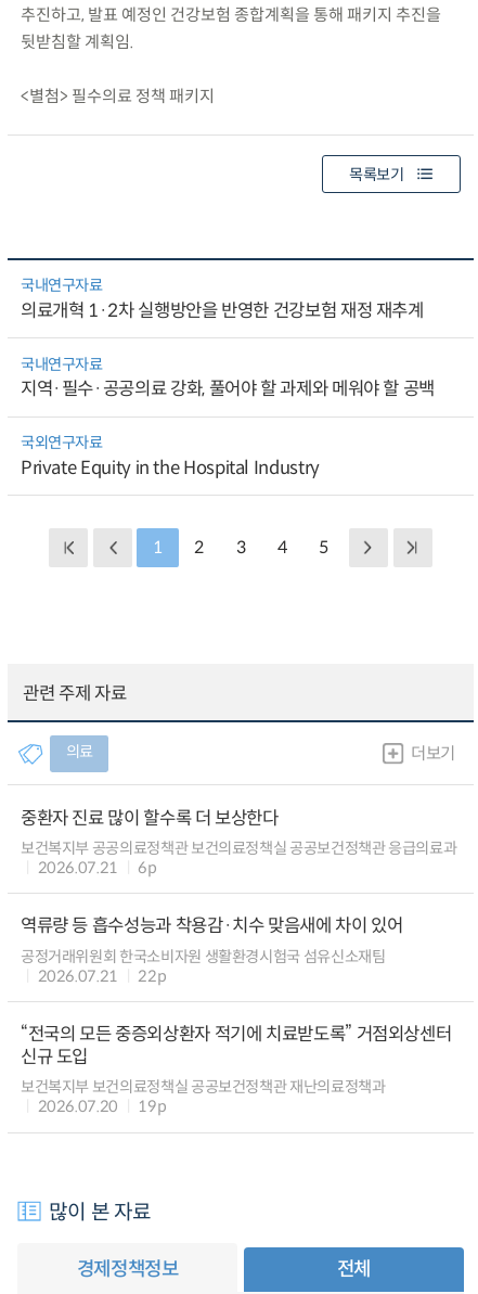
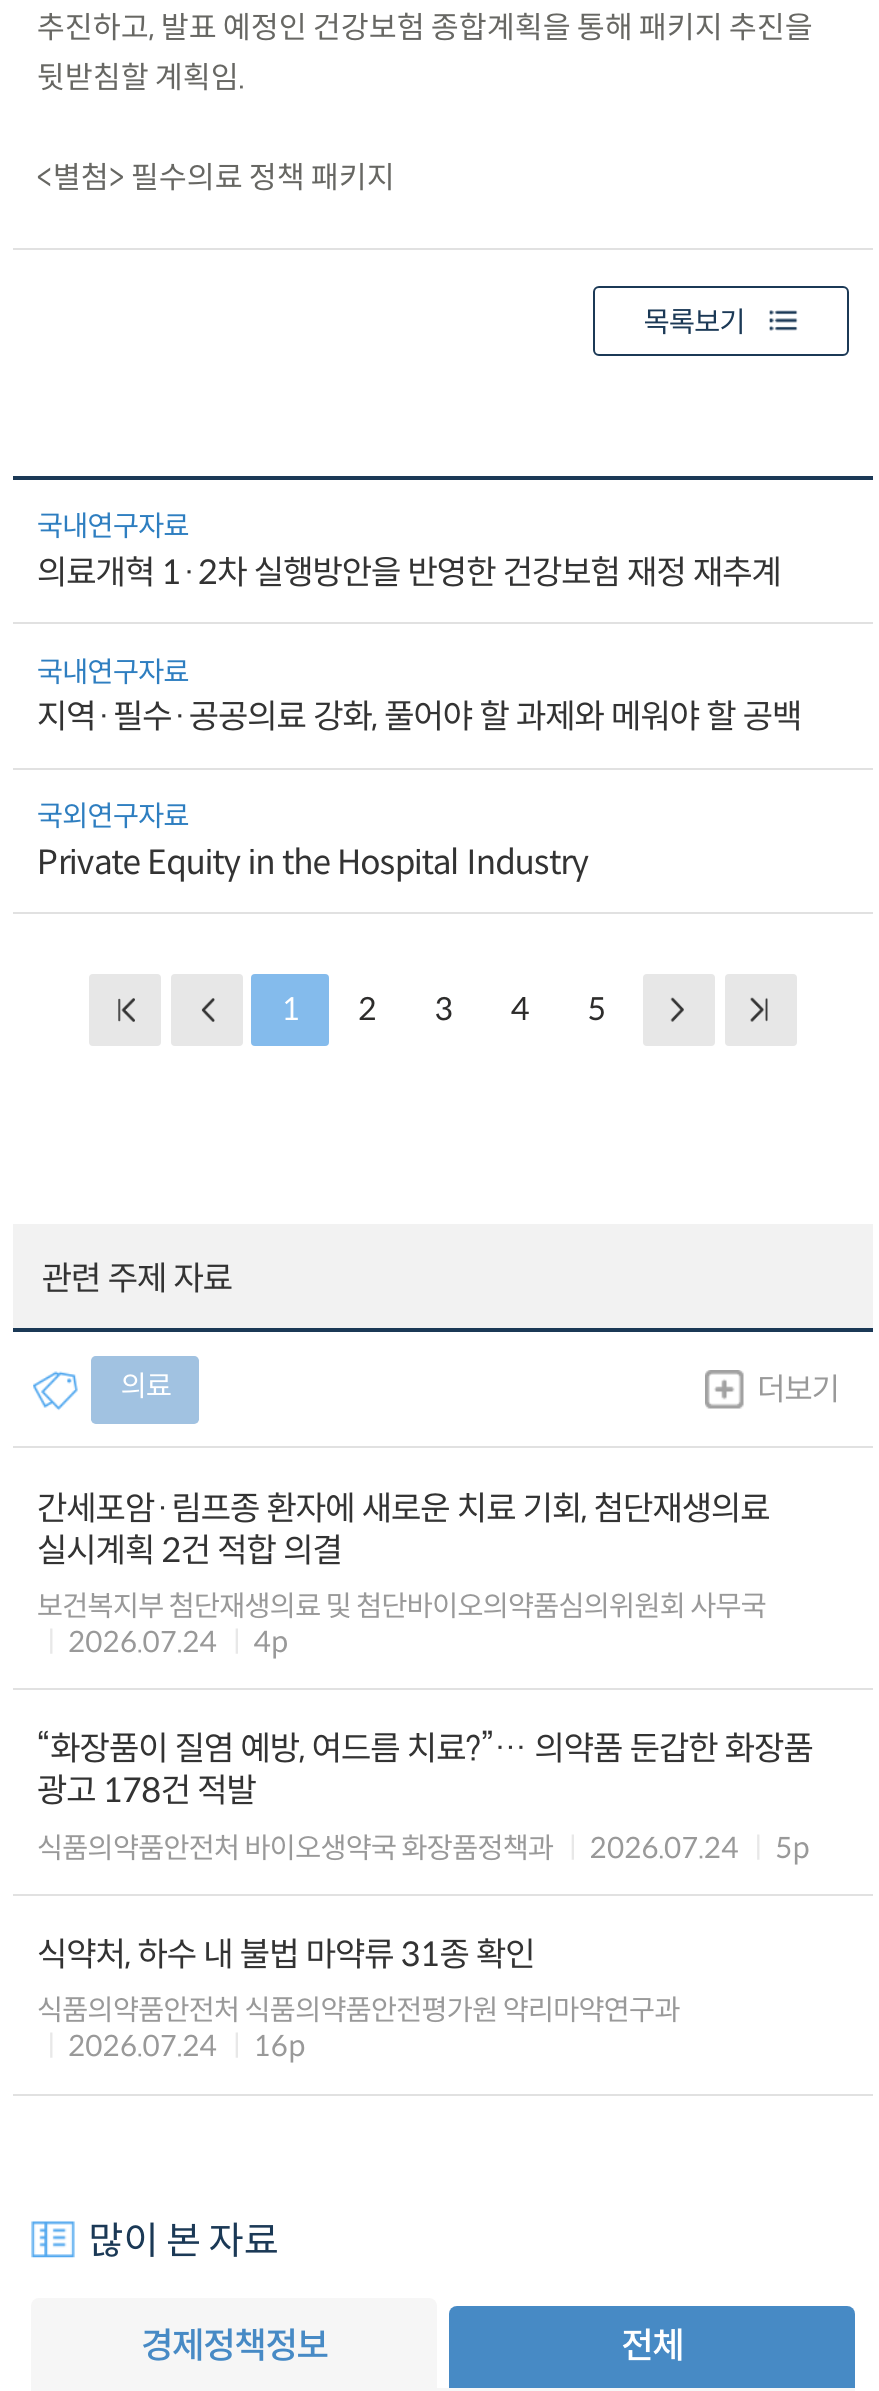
- 중환자 진료 많이 할수록 더 보상한다
- 보건복지부 공공의료정책관 보건의료정책실 공공보건정책관 응급의료과
- 2026.07.21
- 6p
+ 간세포암·림프종 환자에 새로운 치료 기회, 첨단재생의료
+ 실시계획 2건 적합 의결
+ 보건복지부 첨단재생의료 및 첨단바이오의약품심의위원회 사무국
+ 2026.07.24
+ 4p

- 역류량 등 흡수성능과 착용감·치수 맞음새에 차이 있어
- 공정거래위원회 한국소비자원 생활환경시험국 섬유신소재팀
- 2026.07.21
- 22p
+ “화장품이 질염 예방, 여드름 치료?”… 의약품 둔갑한 화장품
+ 광고 178건 적발
+ 식품의약품안전처 바이오생약국 화장품정책과
+ 2026.07.24
+ 5p

- “전국의 모든 중증외상환자 적기에 치료받도록” 거점외상센터
- 신규 도입
- 보건복지부 보건의료정책실 공공보건정책관 재난의료정책과
- 2026.07.20
- 19p
+ 식약처, 하수 내 불법 마약류 31종 확인
+ 식품의약품안전처 식품의약품안전평가원 약리마약연구과
+ 2026.07.24
+ 16p
